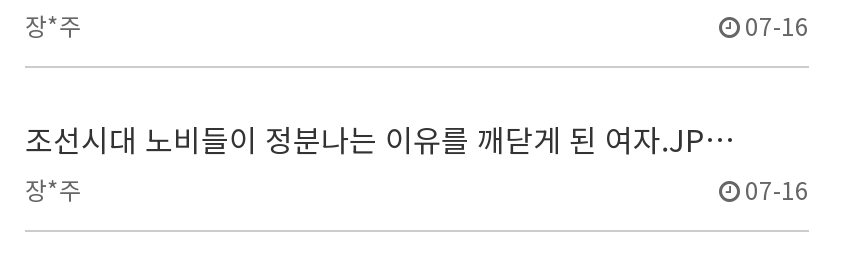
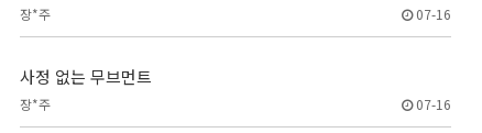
- 조선시대 노비들이 정분나는 이유를 깨닫게 된 여자.JP…
+ 사정 없는 무브먼트
